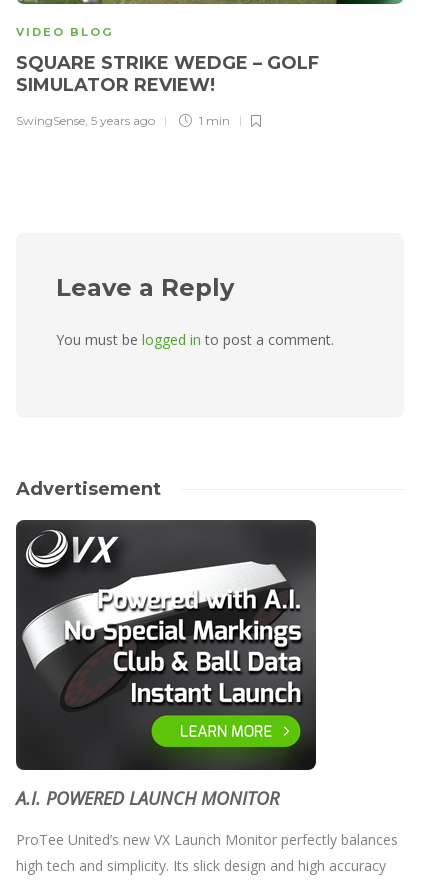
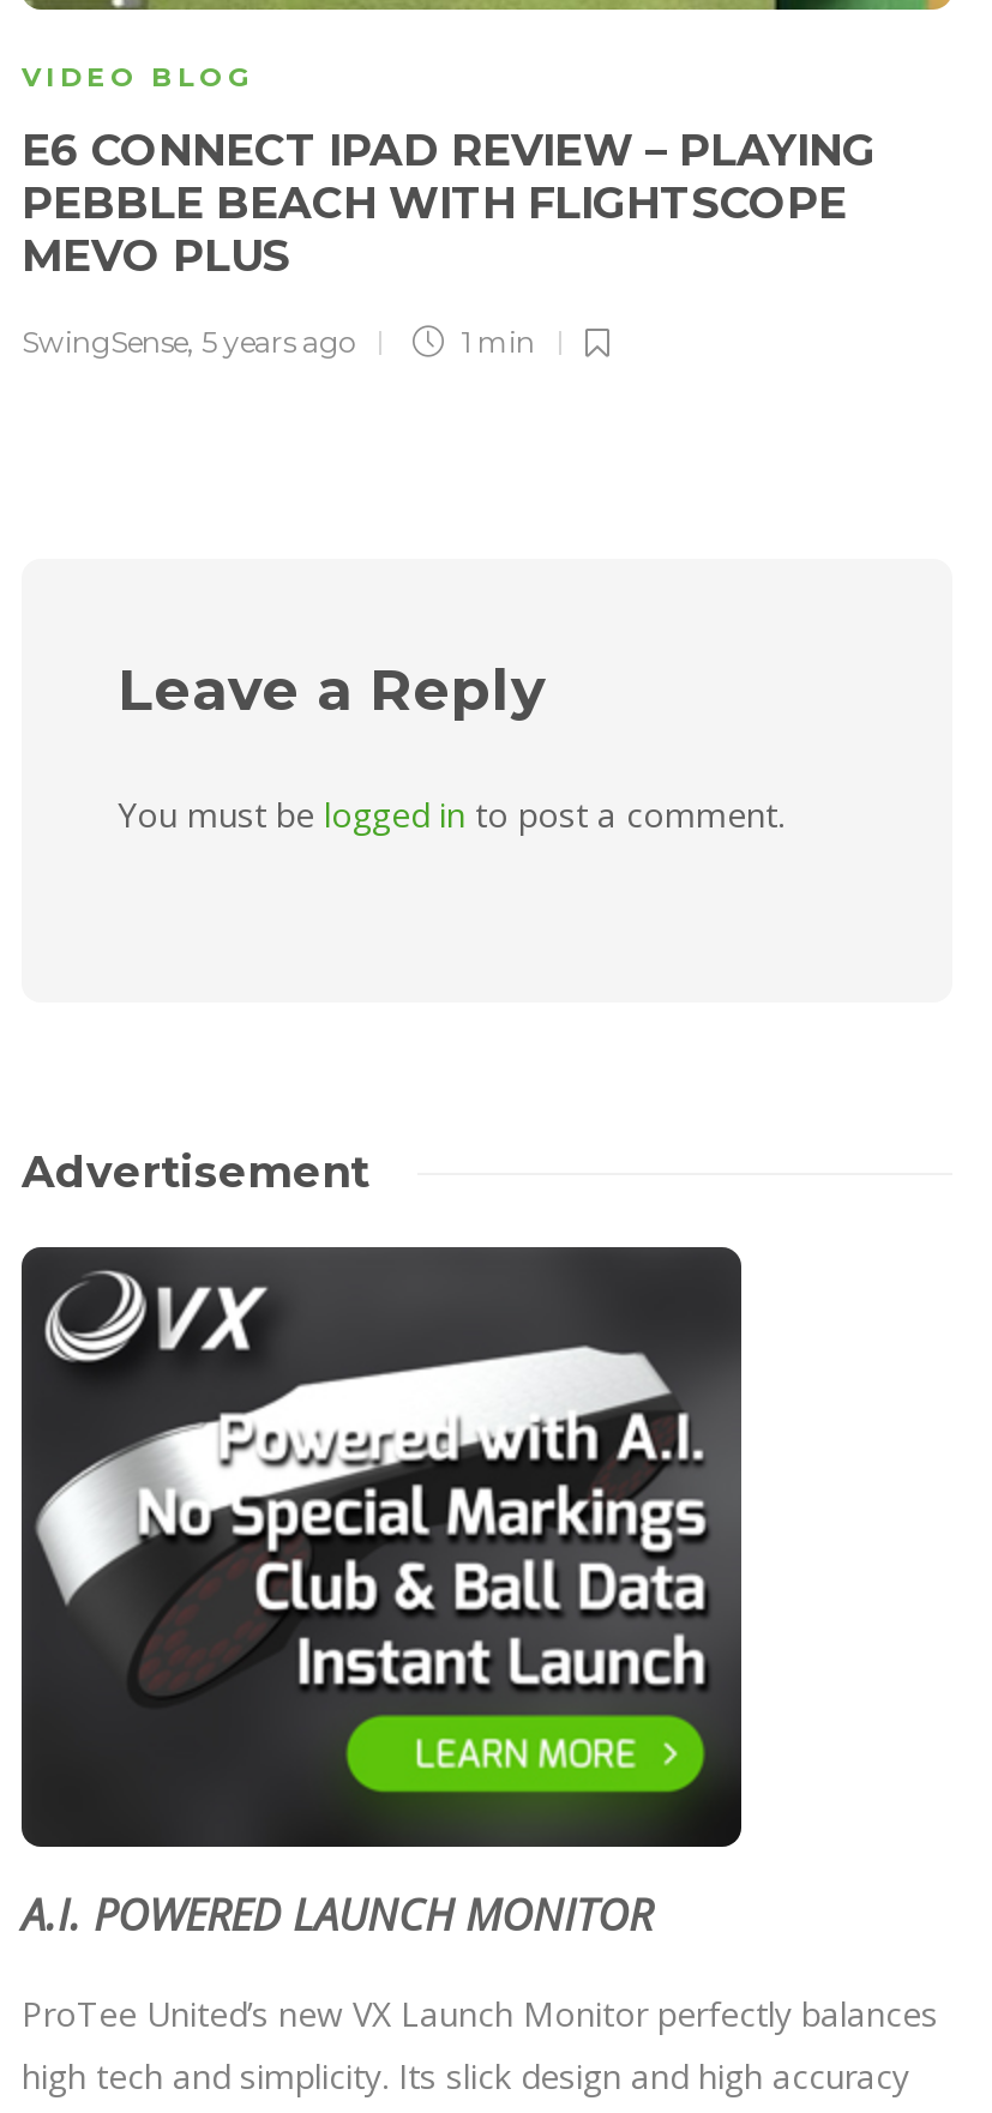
- SQUARE STRIKE WEDGE – GOLF
- SIMULATOR REVIEW!
+ E6 CONNECT IPAD REVIEW – PLAYING
+ PEBBLE BEACH WITH FLIGHTSCOPE
+ MEVO PLUS

moved down: SwingSense, 5 years ago | 1 min
